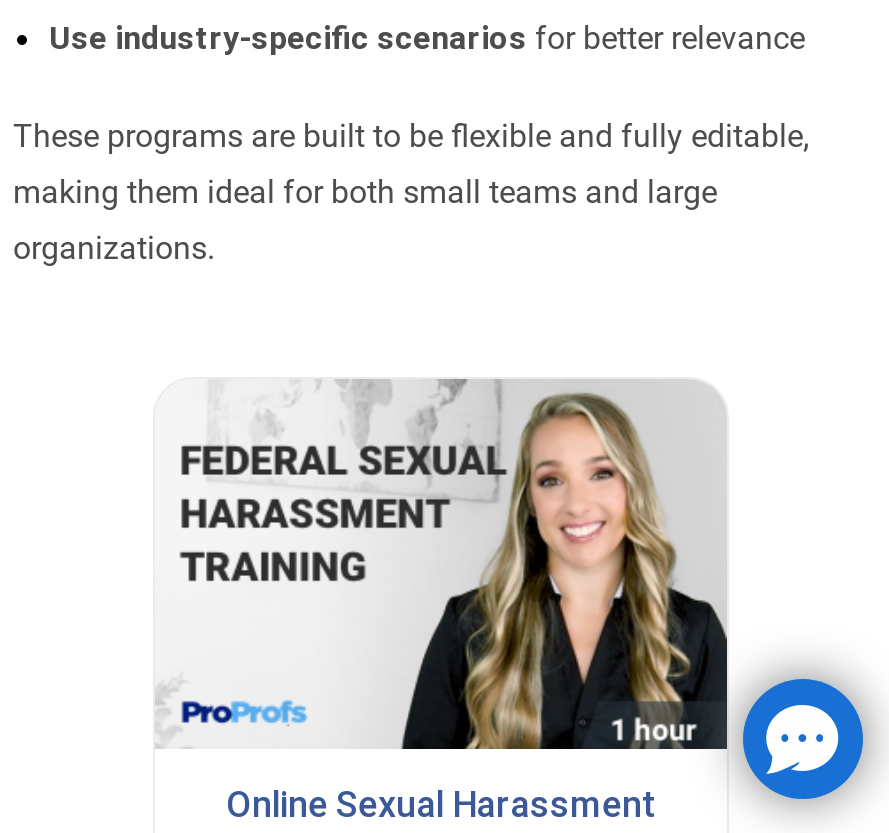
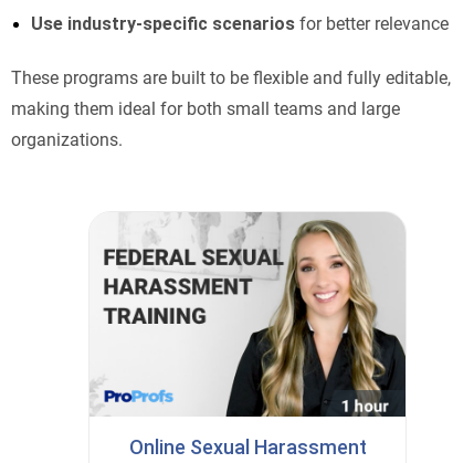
- [image]
